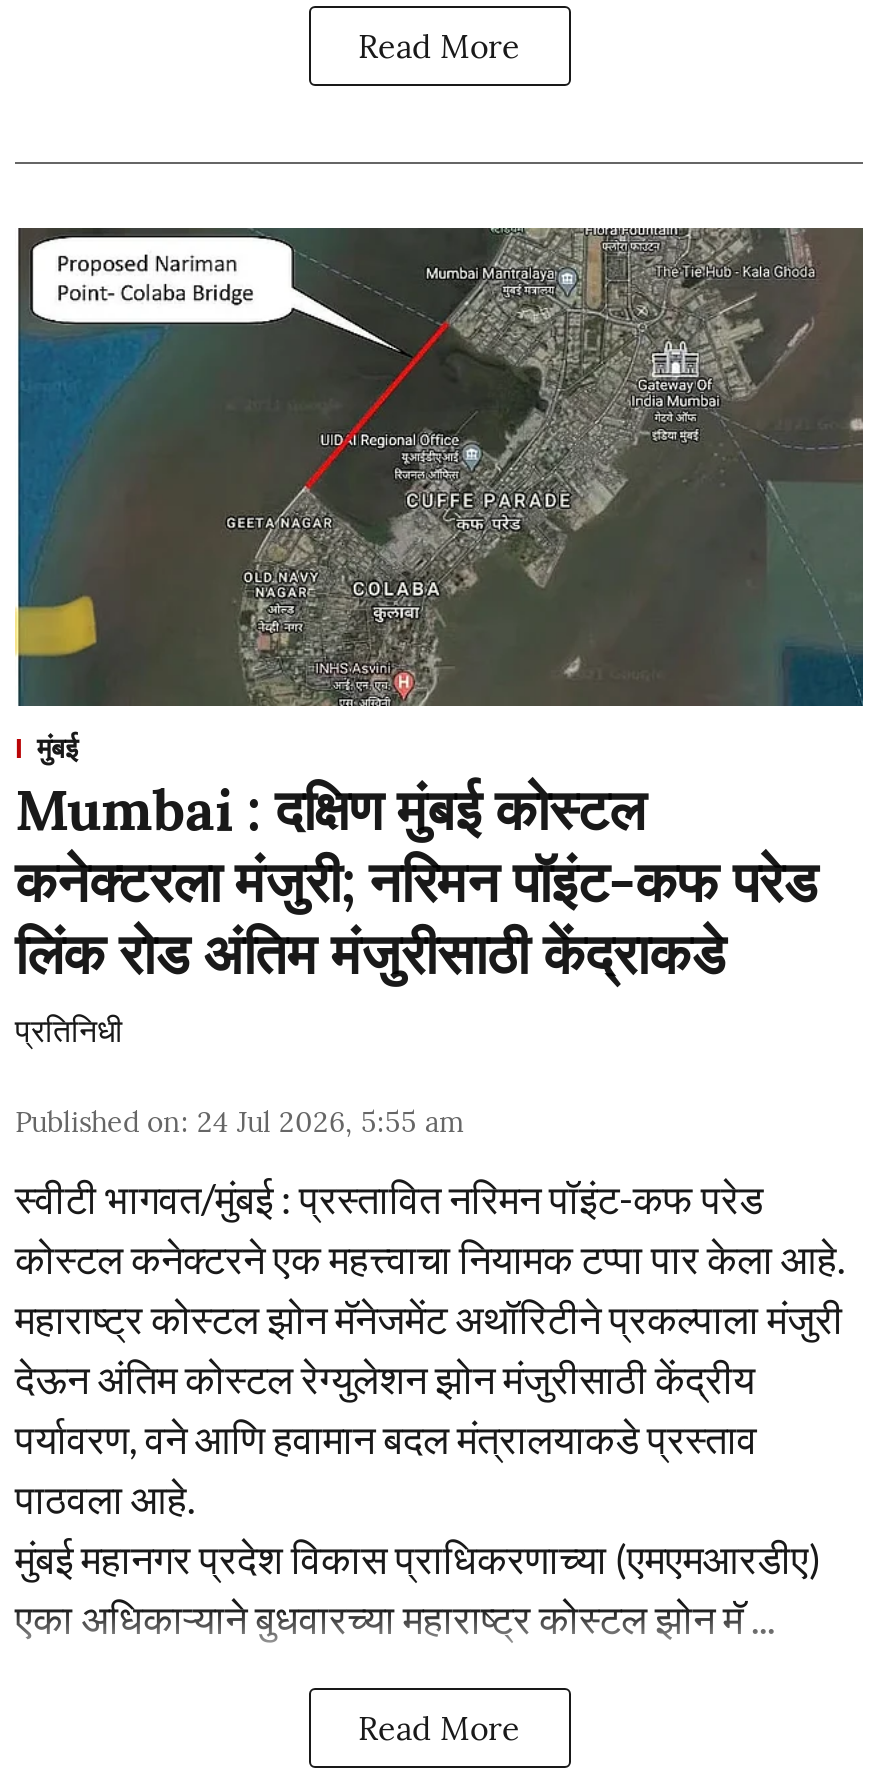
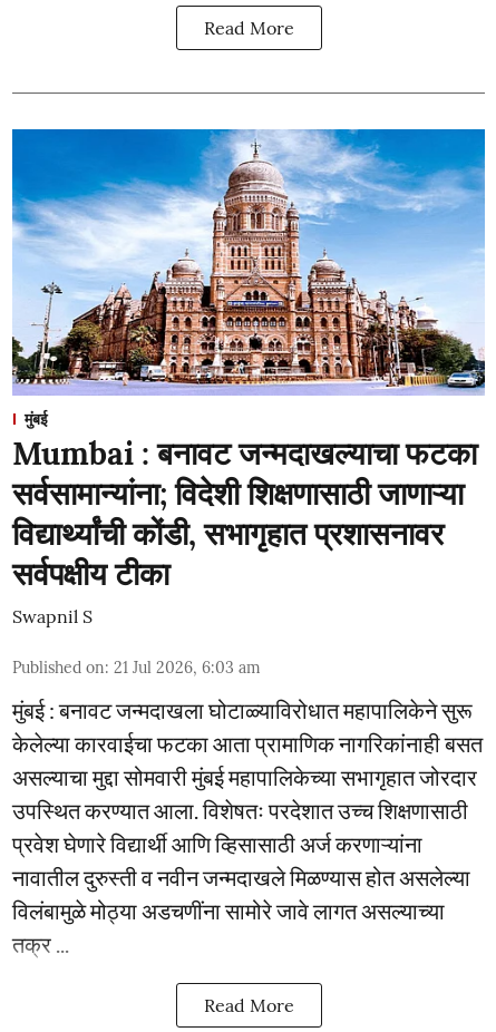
- [image]
- Mumbai : दक्षिण मुंबई कोस्टल
- कनेक्टरला मंजुरी; नरिमन पॉइंट-कफ परेड
- लिंक रोड अंतिम मंजुरीसाठी केंद्राकडे
- प्रतिनिधी
+ [image]
+ Mumbai : बनावट जन्मदाखल्याचा फटका
+ सर्वसामान्यांना; विदेशी शिक्षणासाठी जाणाऱ्या
+ विद्यार्थ्यांची कोंडी, सभागृहात प्रशासनावर
+ सर्वपक्षीय टीका
+ Swapnil S

- Published on: 24 Jul 2026, 5:55 am
+ Published on: 21 Jul 2026, 6:03 am

- स्वीटी भागवत/मुंबई : प्रस्तावित नरिमन पॉइंट-कफ परेड
- कोस्टल कनेक्टरने एक महत्त्वाचा नियामक टप्पा पार केला आहे.
- महाराष्ट्र कोस्टल झोन मॅनेजमेंट अथॉरिटीने प्रकल्पाला मंजुरी
- देऊन अंतिम कोस्टल रेग्युलेशन झोन मंजुरीसाठी केंद्रीय
- पर्यावरण, वने आणि हवामान बदल मंत्रालयाकडे प्रस्ताव
- पाठवला आहे.
- मुंबई महानगर प्रदेश विकास प्राधिकरणाच्या (एमएमआरडीए)
- एका अधिकाऱ्याने बुधवारच्या महाराष्ट्र कोस्टल झोन मॅ ...
+ मुंबई : बनावट जन्मदाखला घोटाळ्याविरोधात महापालिकेने सुरू
+ केलेल्या कारवाईचा फटका आता प्रामाणिक नागरिकांनाही बसत
+ असल्याचा मुद्दा सोमवारी मुंबई महापालिकेच्या सभागृहात जोरदार
+ उपस्थित करण्यात आला. विशेषतः परदेशात उच्च शिक्षणासाठी
+ प्रवेश घेणारे विद्यार्थी आणि व्हिसासाठी अर्ज करणाऱ्यांना
+ नावातील दुरुस्ती व नवीन जन्मदाखले मिळण्यास होत असलेल्या
+ विलंबामुळे मोठ्या अडचणींना सामोरे जावे लागत असल्याच्या
+ तक्र ...
